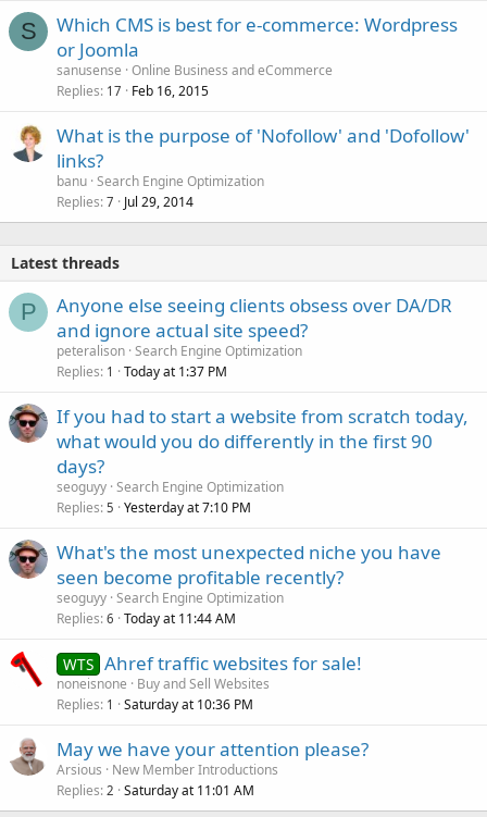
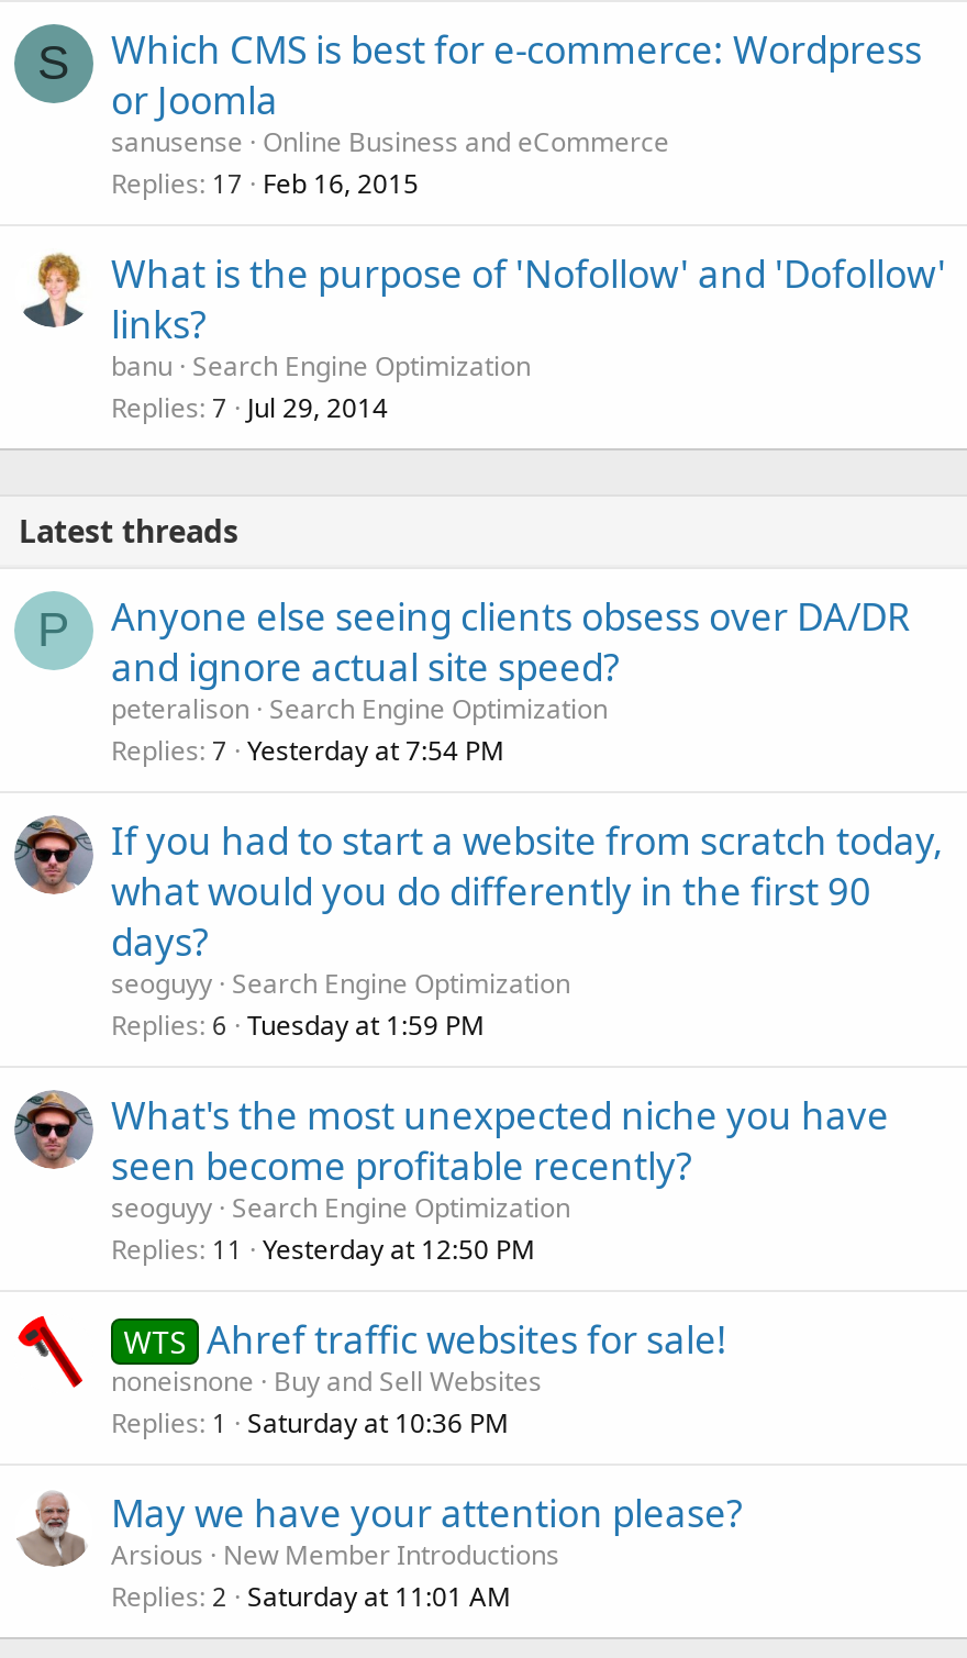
- Replies 1 Today at 1:37 PM
+ Replies 7 Yesterday at 7:54 PM

- Replies 5 Yesterday at 7:10 PM
+ Replies 6 Tuesday at 1:59 PM

- Replies 6 Today at 11:44 AM
+ Replies 11 Yesterday at 12:50 PM
